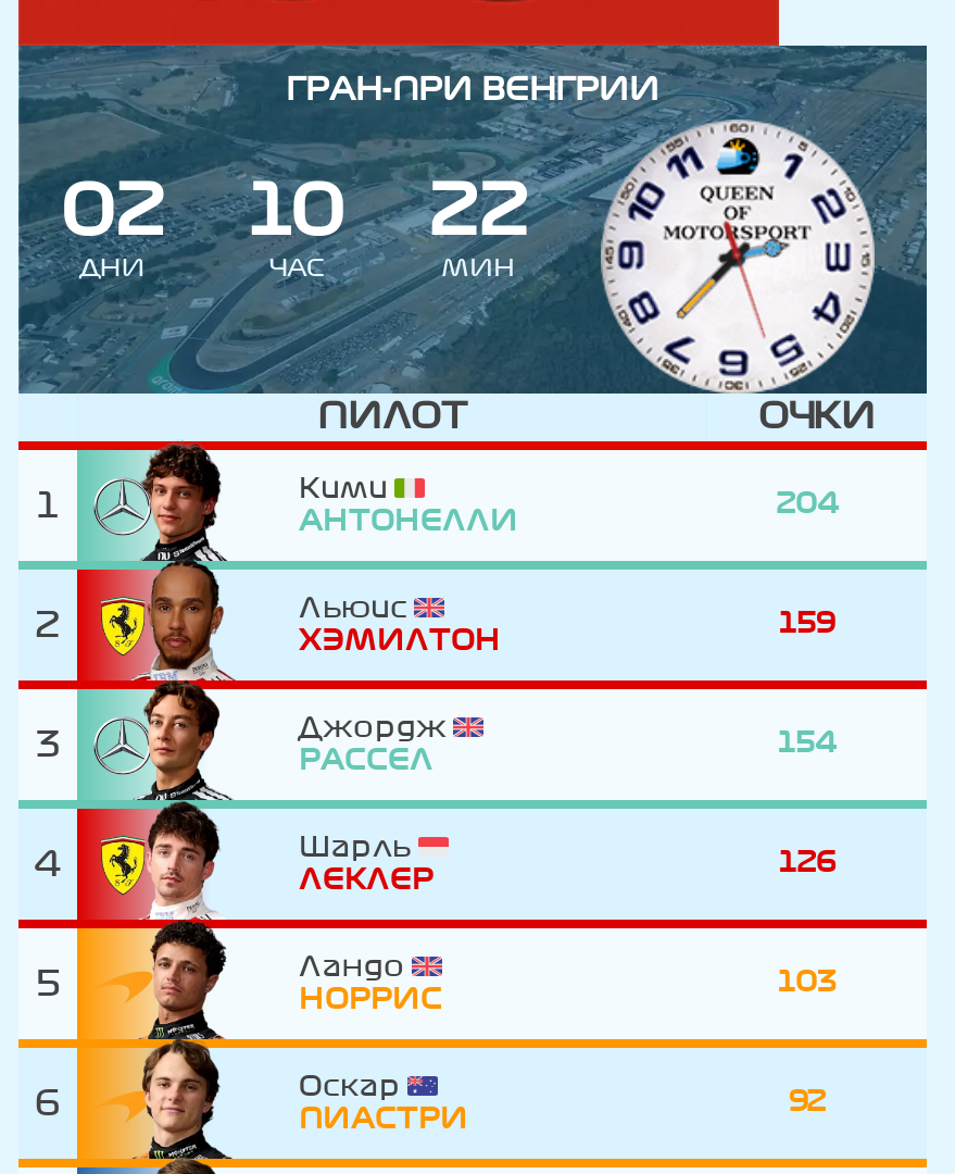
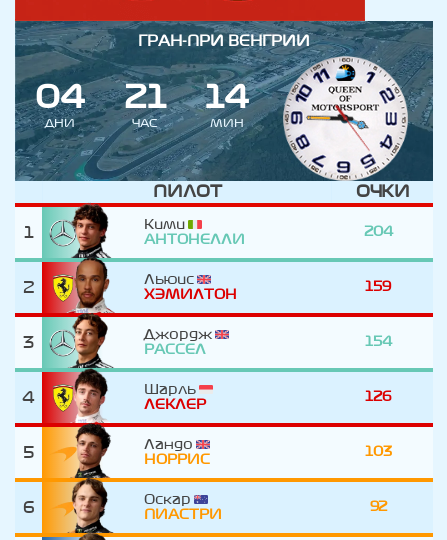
- 02
+ 04

- 10
+ 21

- 22
+ 14

- [image]
+ [image]
